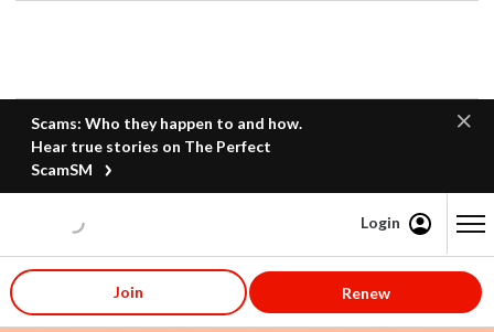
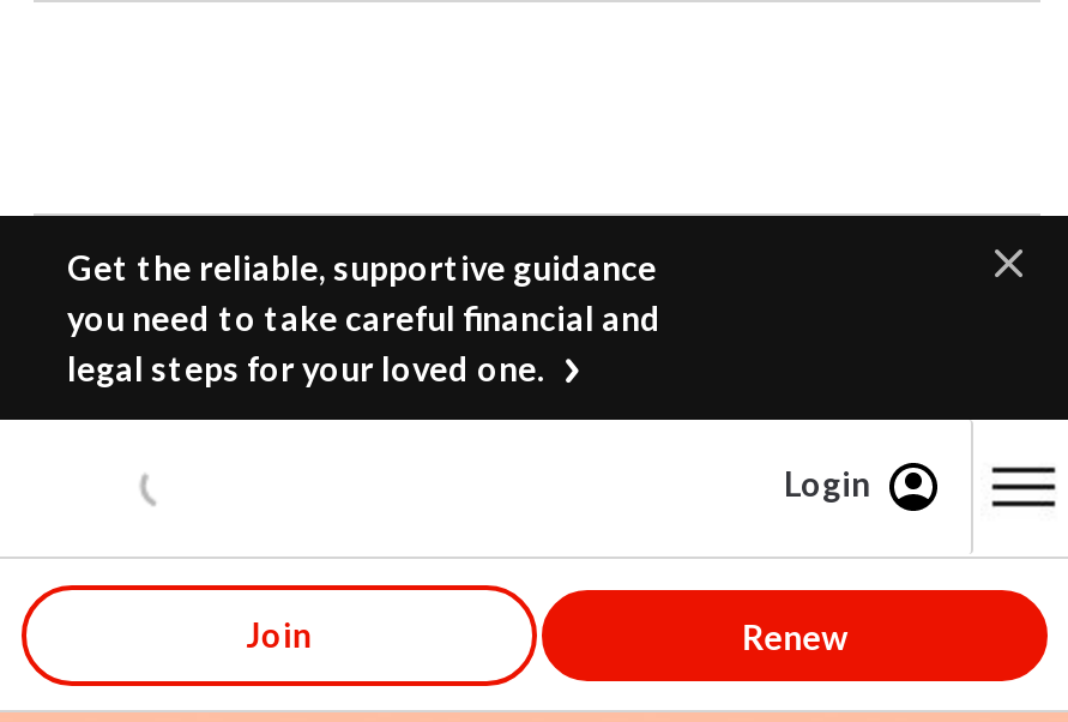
- Scams: Who they happen to and how.
- Hear true stories on The Perfect
- ScamSM
+ Get the reliable, supportive guidance
+ you need to take careful financial and
+ legal steps for your loved one.
